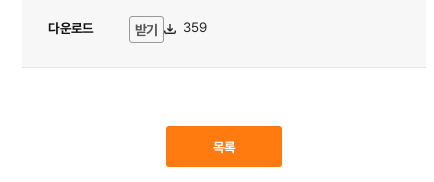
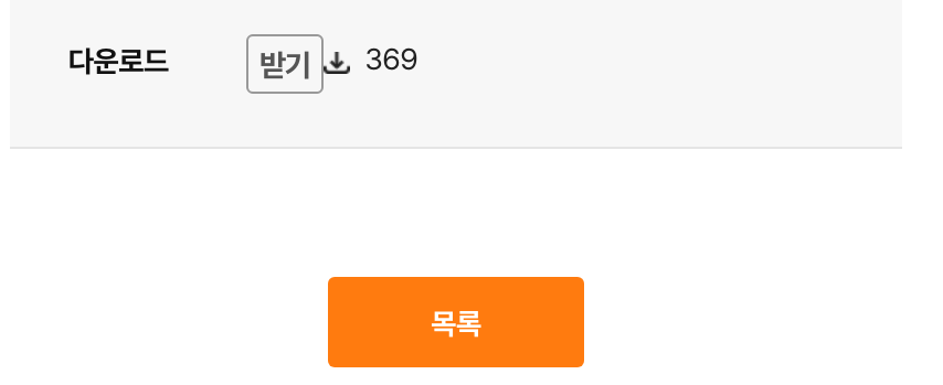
- 받기 359
+ 받기 369
